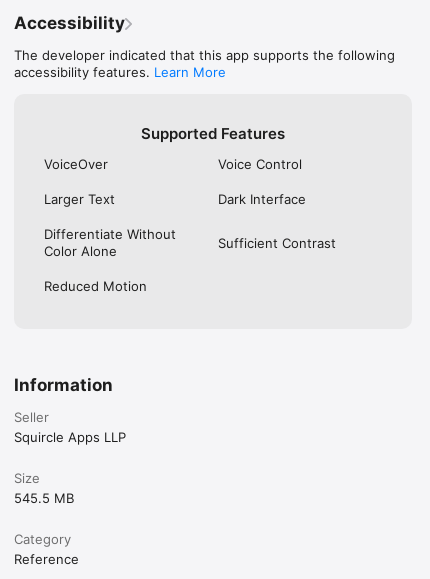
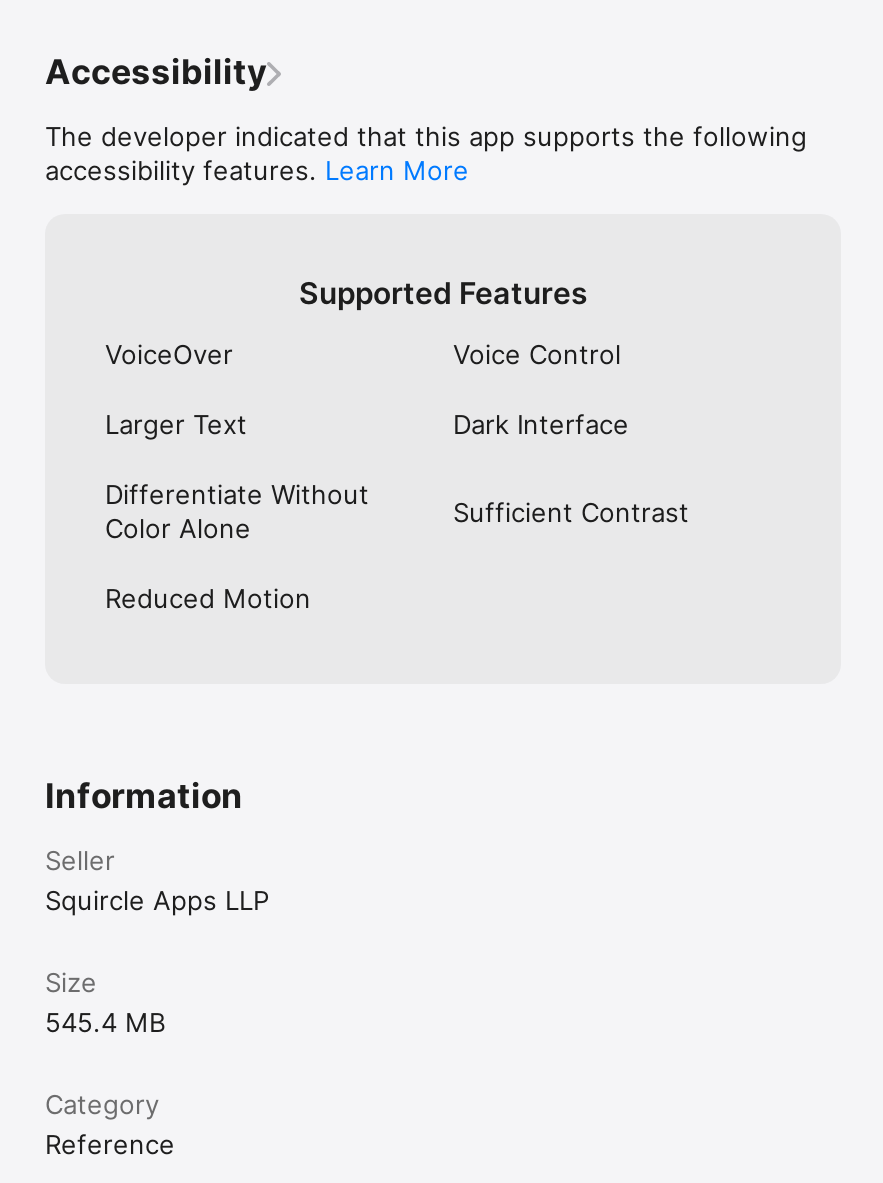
- 545.5 MB
+ 545.4 MB
